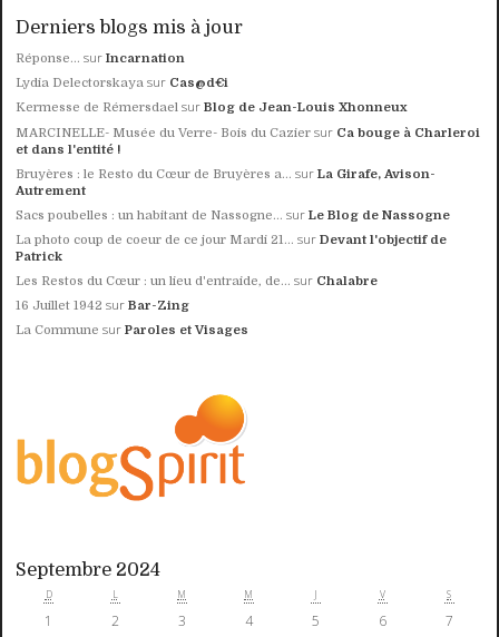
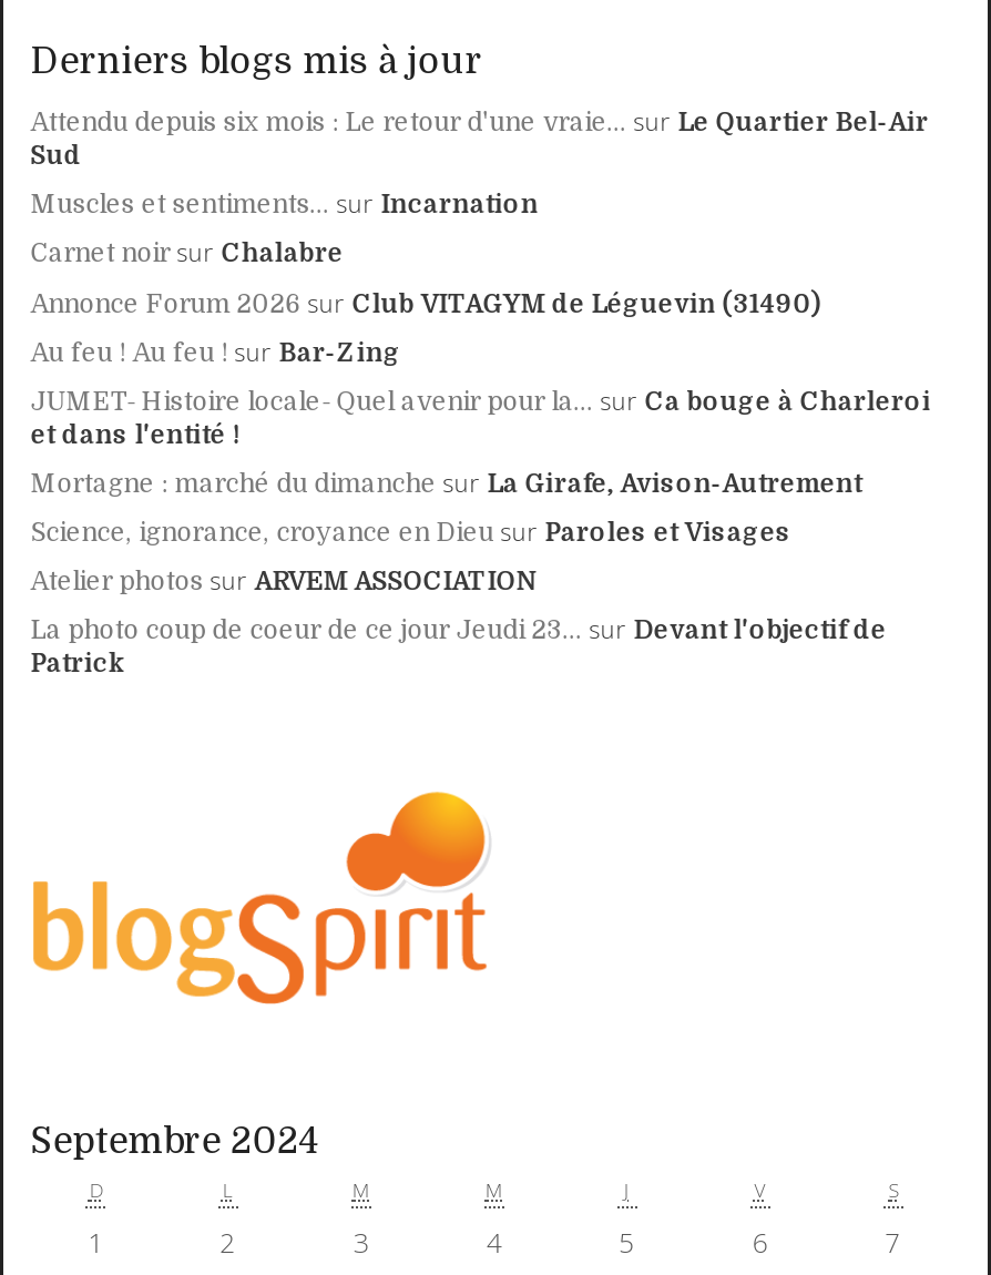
- Réponse... sur Incarnation
- Lydia Delectorskaya sur Cas@d€i
- Kermesse de Rémersdael sur Blog de Jean-Louis Xhonneux
- MARCINELLE- Musée du Verre- Bois du Cazier sur Ca bouge à Charleroi
+ Attendu depuis six mois : Le retour d'une vraie... sur Le Quartier Bel-Air
+ Sud
+ Muscles et sentiments... sur Incarnation
+ Carnet noir sur Chalabre
+ Annonce Forum 2026 sur Club VITAGYM de Léguevin (31490)
+ Au feu ! Au feu ! sur Bar-Zing
+ JUMET- Histoire locale- Quel avenir pour la... sur Ca bouge à Charleroi

moved down: et dans l'entité !

- Bruyères : le Resto du Cœur de Bruyères a... sur La Girafe, Avison-
- Autrement
- Sacs poubelles : un habitant de Nassogne... sur Le Blog de Nassogne
- La photo coup de coeur de ce jour Mardi 21... sur Devant l'objectif de
+ Mortagne : marché du dimanche sur La Girafe, Avison-Autrement
+ Science, ignorance, croyance en Dieu sur Paroles et Visages
+ Atelier photos sur ARVEM ASSOCIATION
+ La photo coup de coeur de ce jour Jeudi 23... sur Devant l'objectif de

moved down: Patrick

- Les Restos du Cœur : un lieu d'entraide, de... sur Chalabre
- 16 Juillet 1942 sur Bar-Zing
- La Commune sur Paroles et Visages
